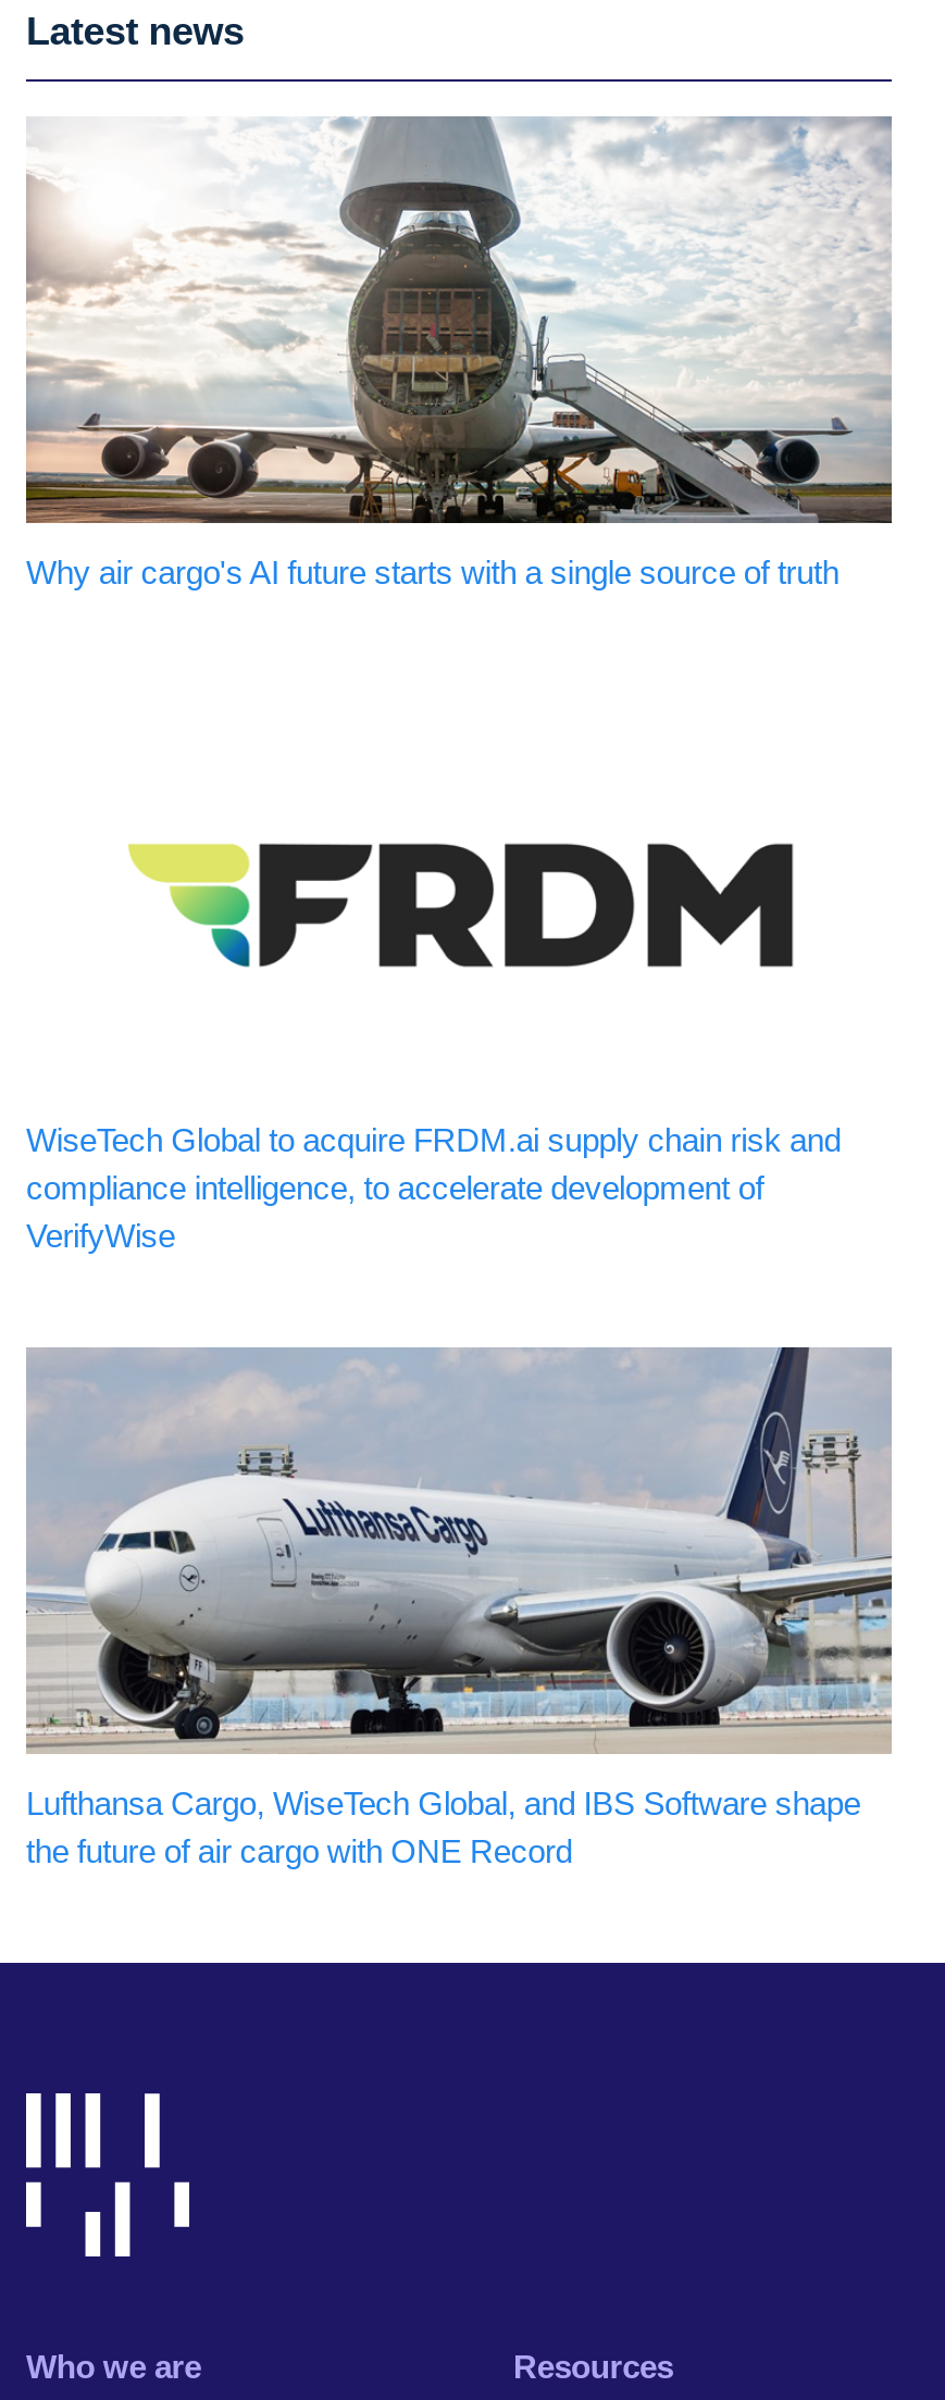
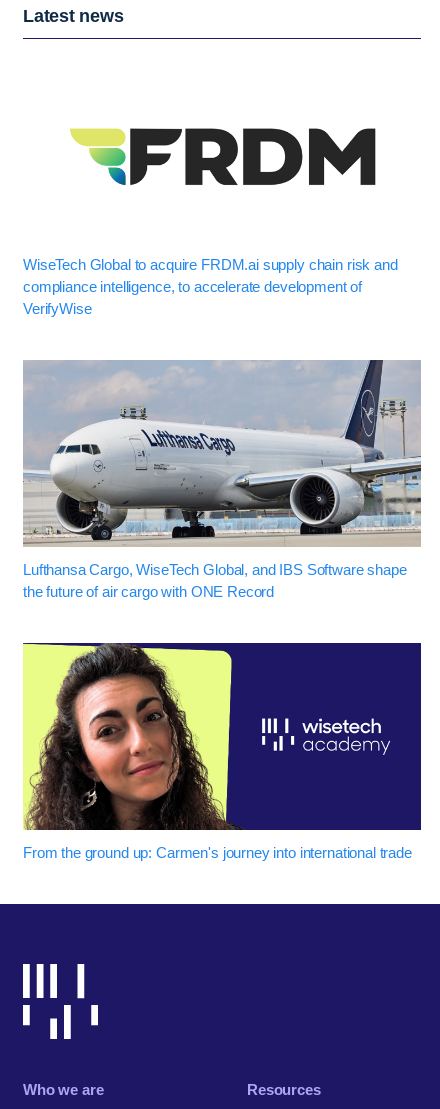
- [image]
- Why air cargo's AI future starts with a single source of truth

moved up: [image]

moved up: [image] | WiseTech Global to acquire FRDM.ai supply chain risk and | compliance intelligence, to accelerate development of | VerifyWise | Lufthansa Cargo, WiseTech Global, and IBS Software shape | the future of air cargo with ONE Record

+ [image]
+ From the ground up: Carmen's journey into international trade
